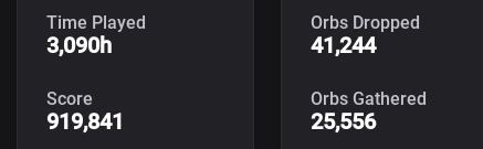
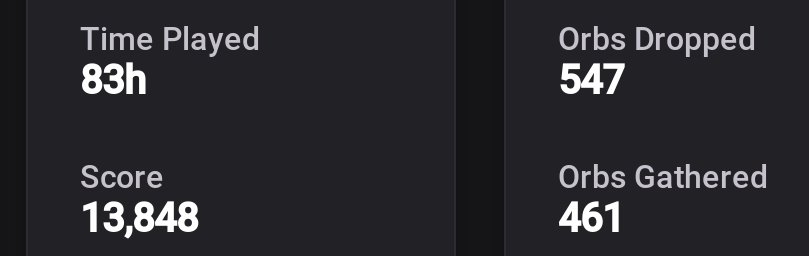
- 3,090h
+ 83h

- 41,244
+ 547

- 919,841
+ 13,848

- 25,556
+ 461
